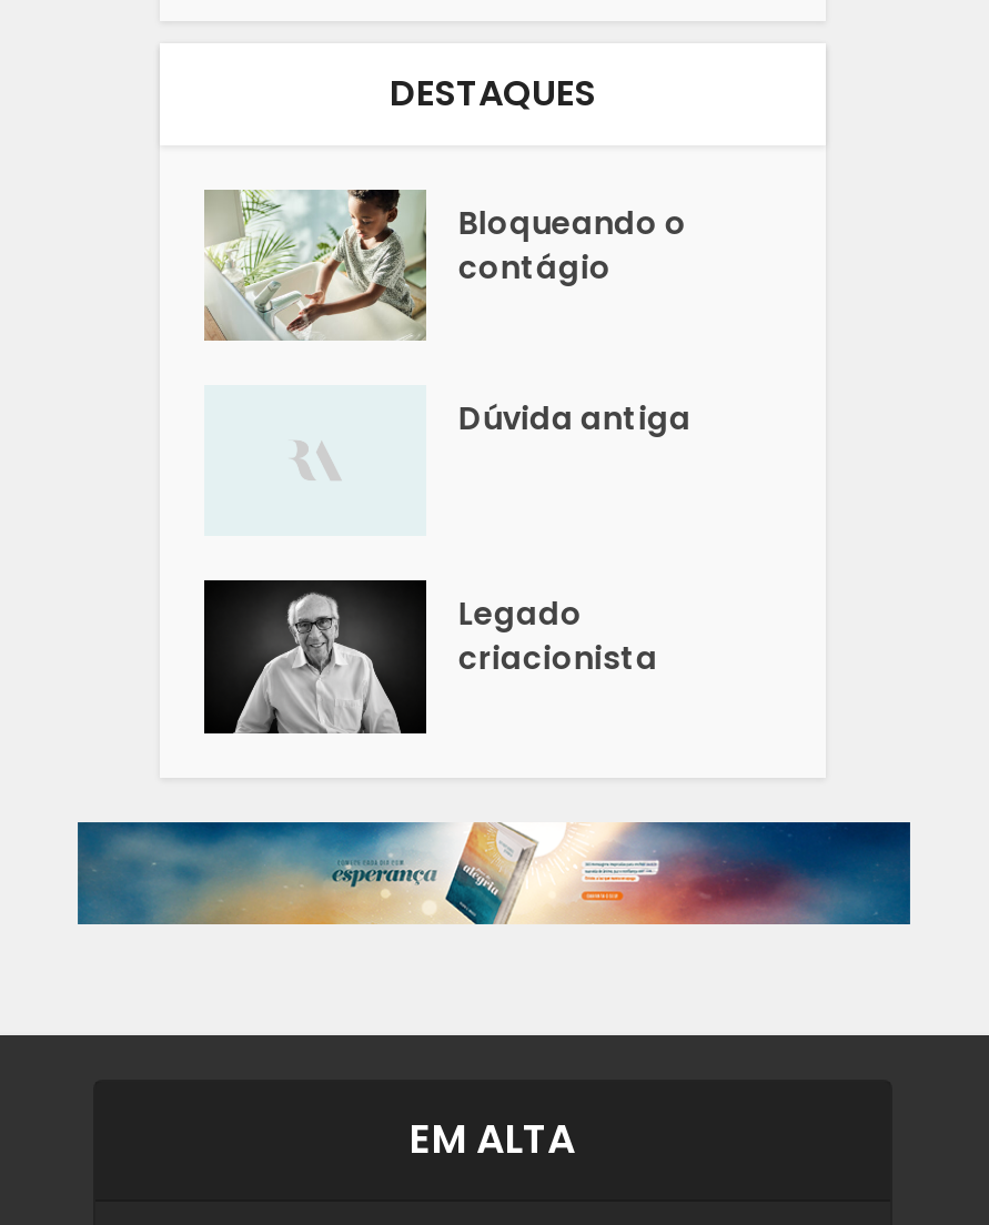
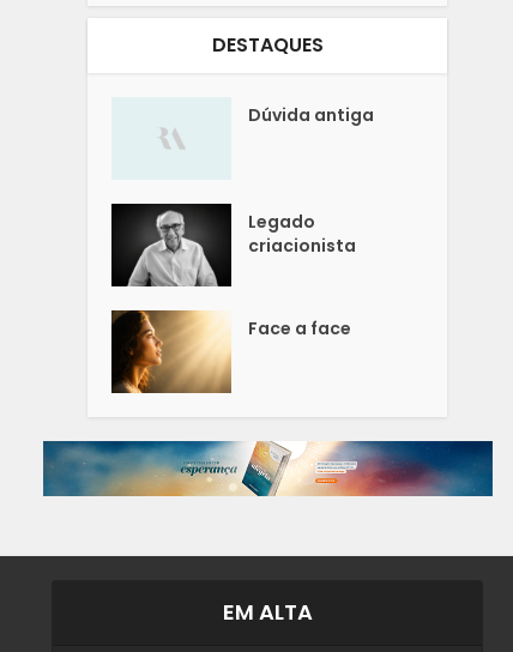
- [image]
- Bloqueando o
- contágio

moved up: Dúvida antiga | Legado | criacionista

+ [image]
+ Face a face
